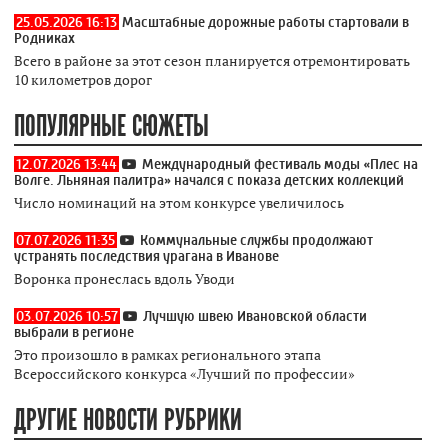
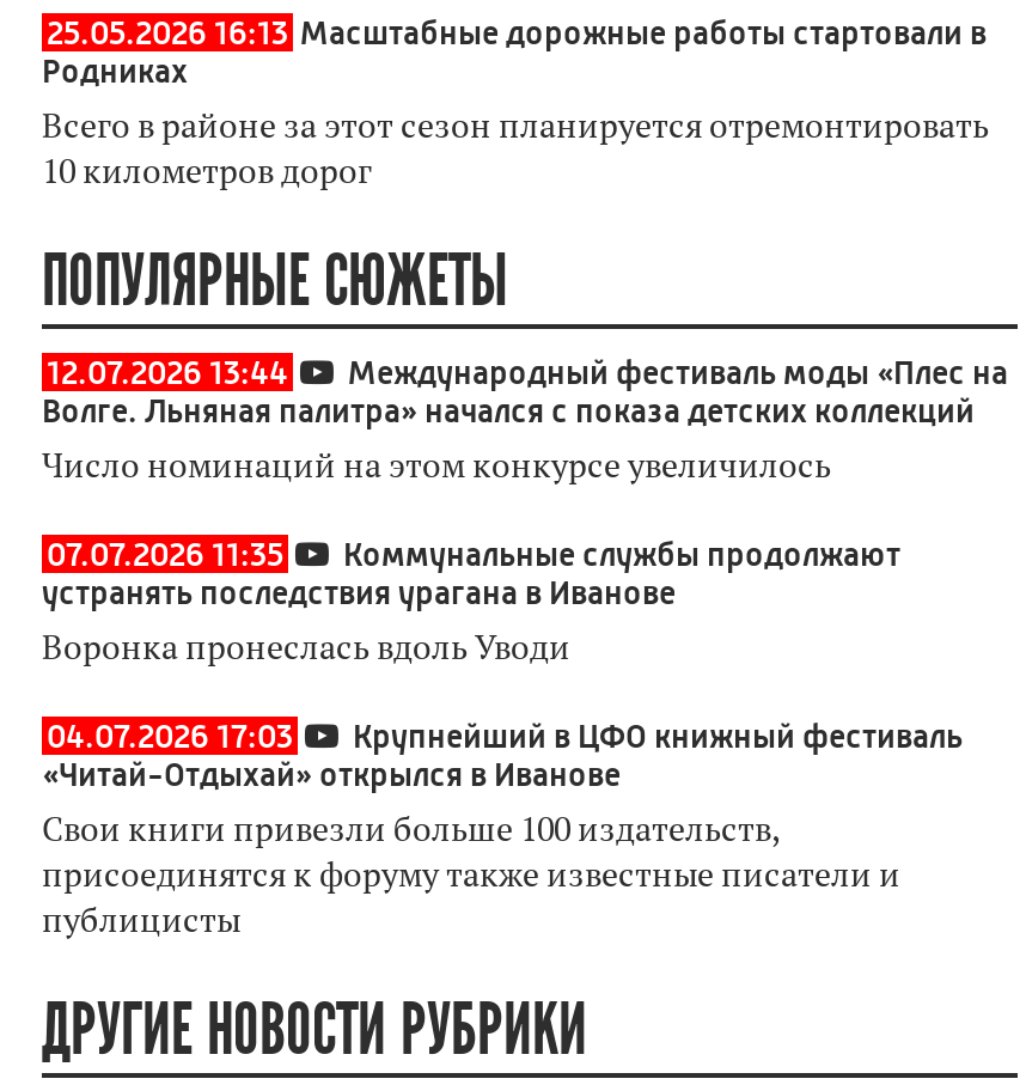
- 03.07.2026 10:57
- Лучшую швею Ивановской области
- выбрали в регионе
- Это произошло в рамках регионального этапа
- Всероссийского конкурса «Лучший по профессии»
+ 04.07.2026 17:03
+ Крупнейший в ЦФО книжный фестиваль
+ «Читай-Отдыхай» открылся в Иванове
+ Свои книги привезли больше 100 издательств,
+ присоединятся к форуму также известные писатели и
+ публицисты
